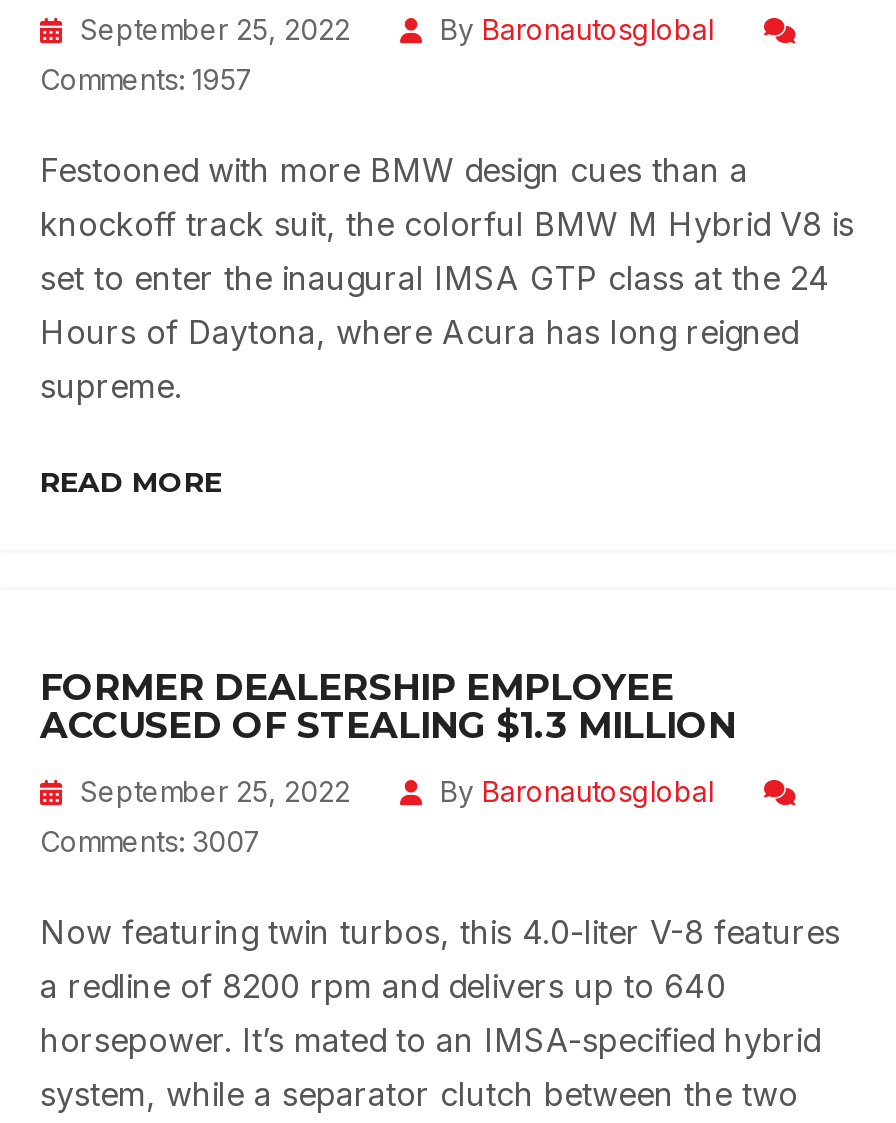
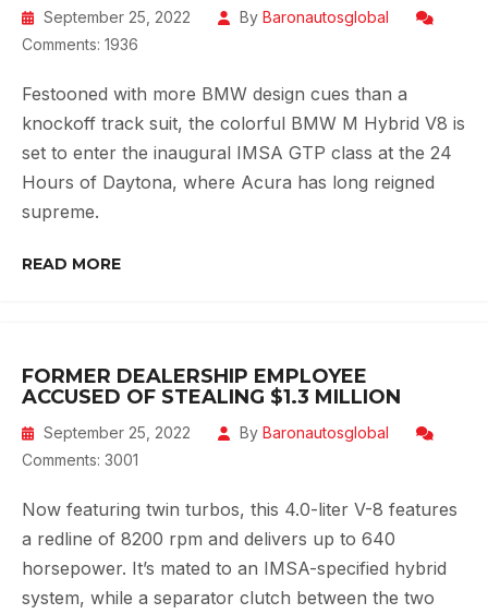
- Comments: 1957
+ Comments: 1936

- Comments: 3007
+ Comments: 3001
